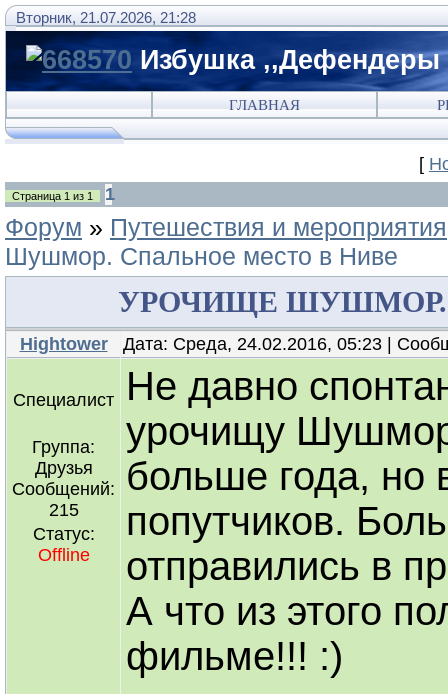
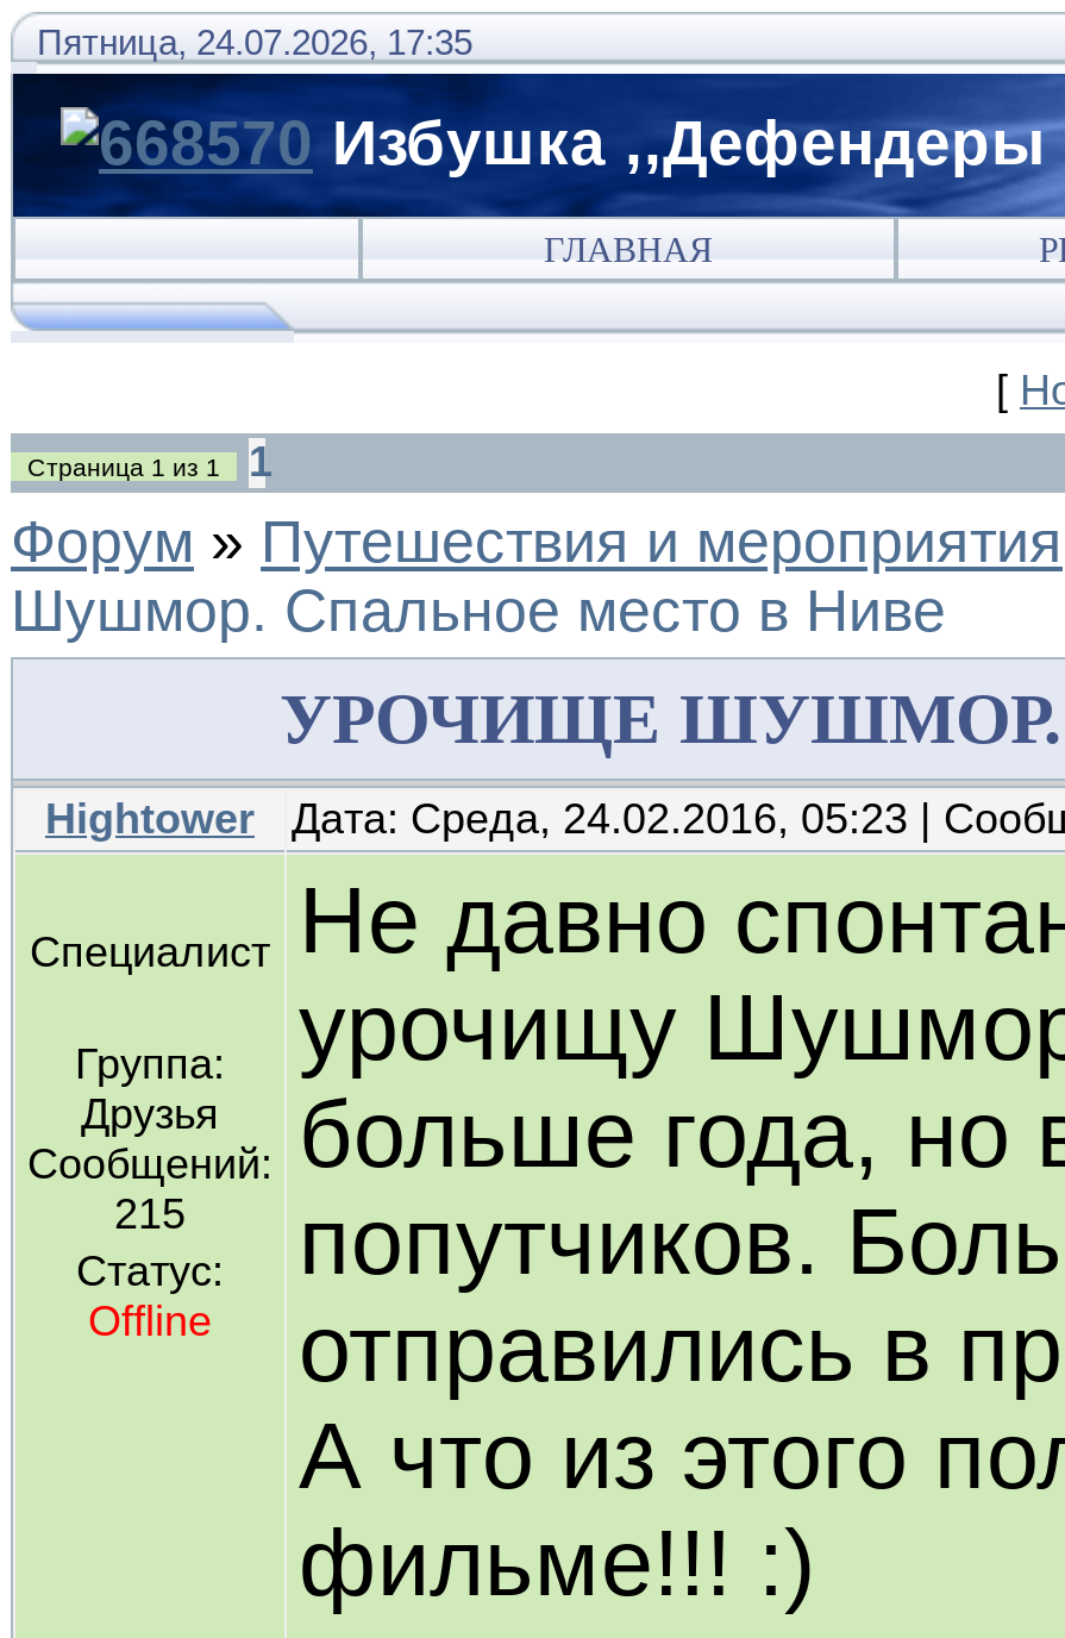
- Вторник, 21.07.2026, 21:28
+ Пятница, 24.07.2026, 17:35
